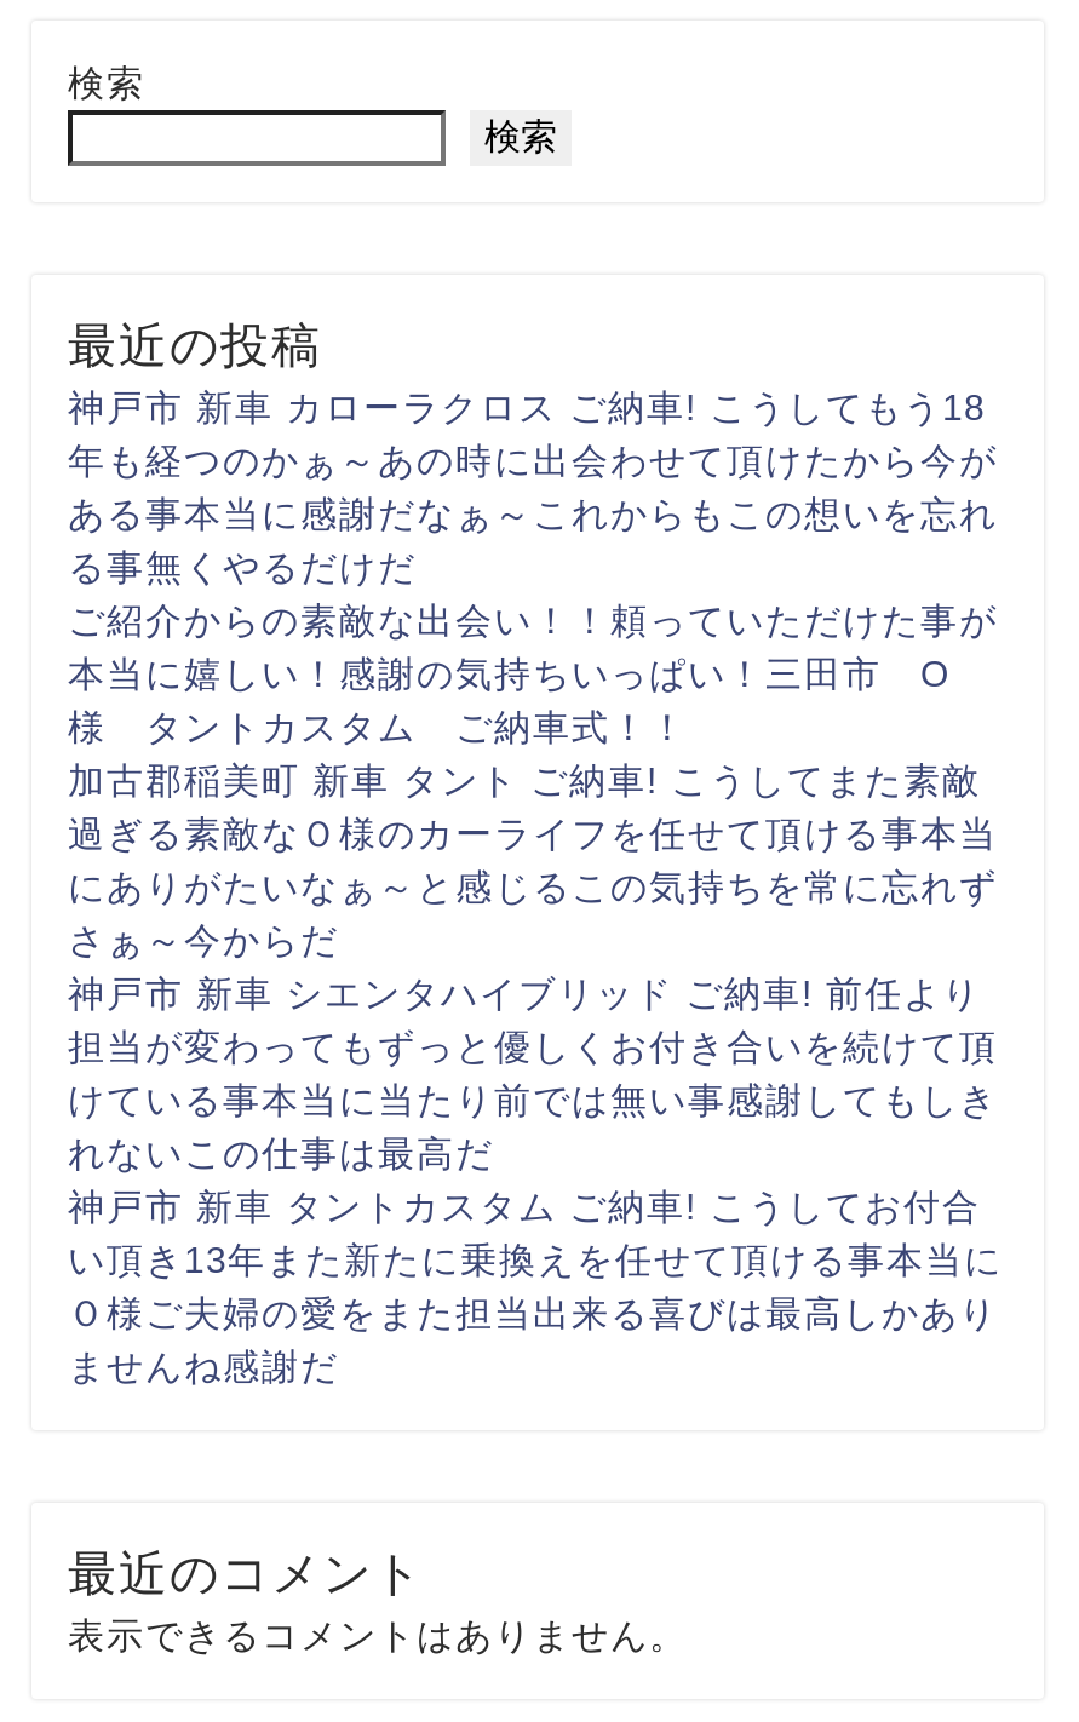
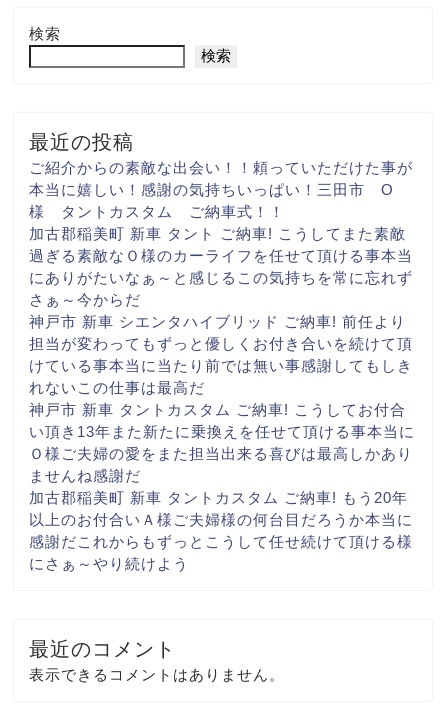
- 神戸市 新車 カローラクロス ご納車! こうしてもう18
- 年も経つのかぁ～あの時に出会わせて頂けたから今が
- ある事本当に感謝だなぁ～これからもこの想いを忘れ
- る事無くやるだけだ

moved up: ご紹介からの素敵な出会い！！頼っていただけた事が | 本当に嬉しい！感謝の気持ちいっぱい！三田市 O | 様 タントカスタム ご納車式！！ | ... | い頂き13年また新たに乗換えを任せて頂ける事本当に | ませんね感謝だ

+ 加古郡稲美町 新車 タントカスタム ご納車! もう20年
+ 以上のお付合いＡ様ご夫婦様の何台目だろうか本当に
+ 感謝だこれからもずっとこうして任せ続けて頂ける様
+ にさぁ～やり続けよう
